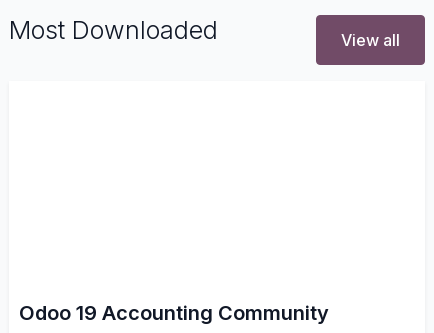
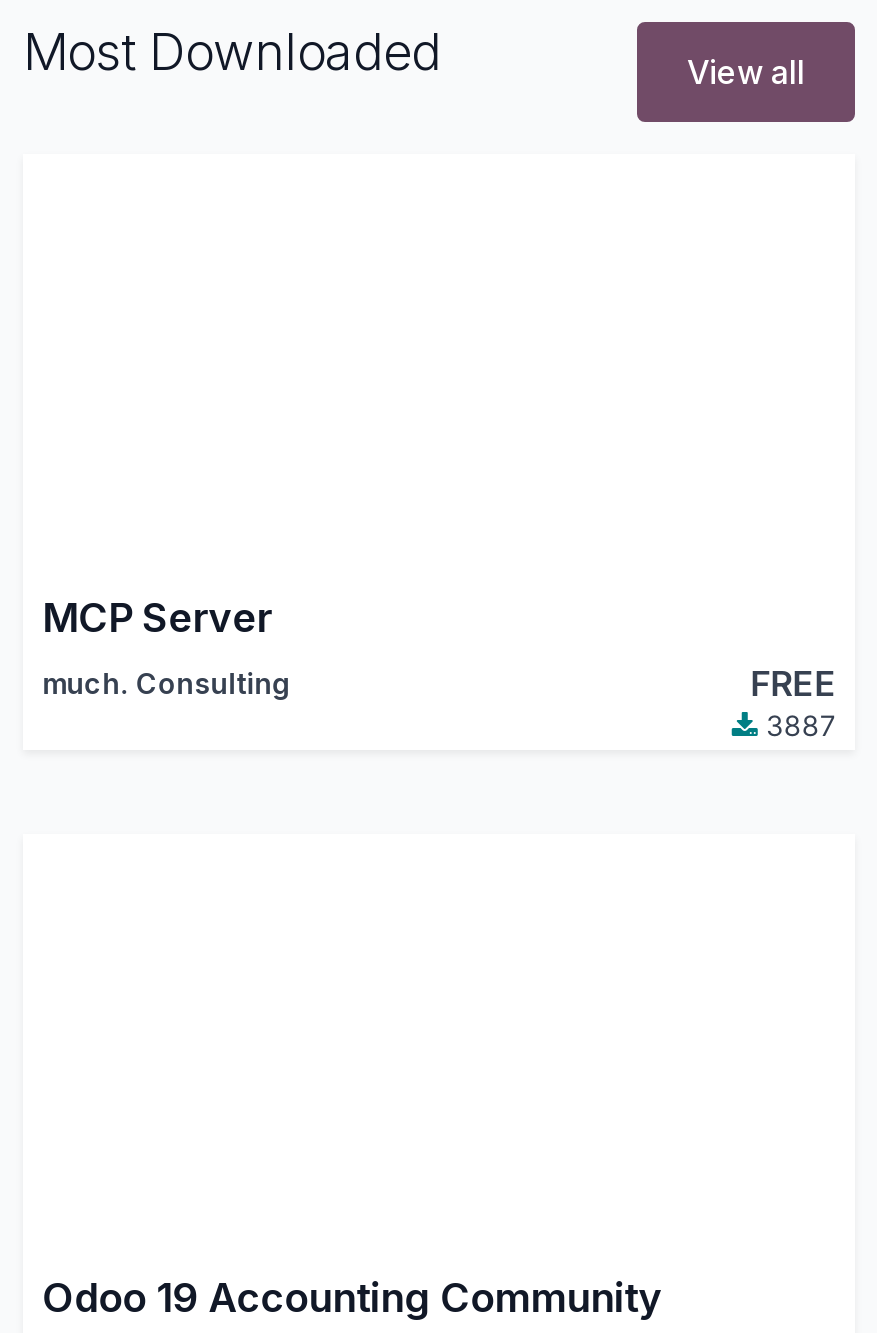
+ MCP Server
+ much. Consulting
+ FREE
+ 3887
